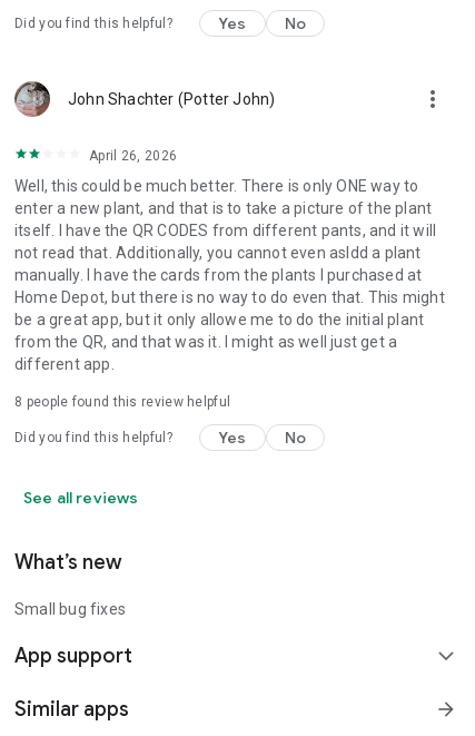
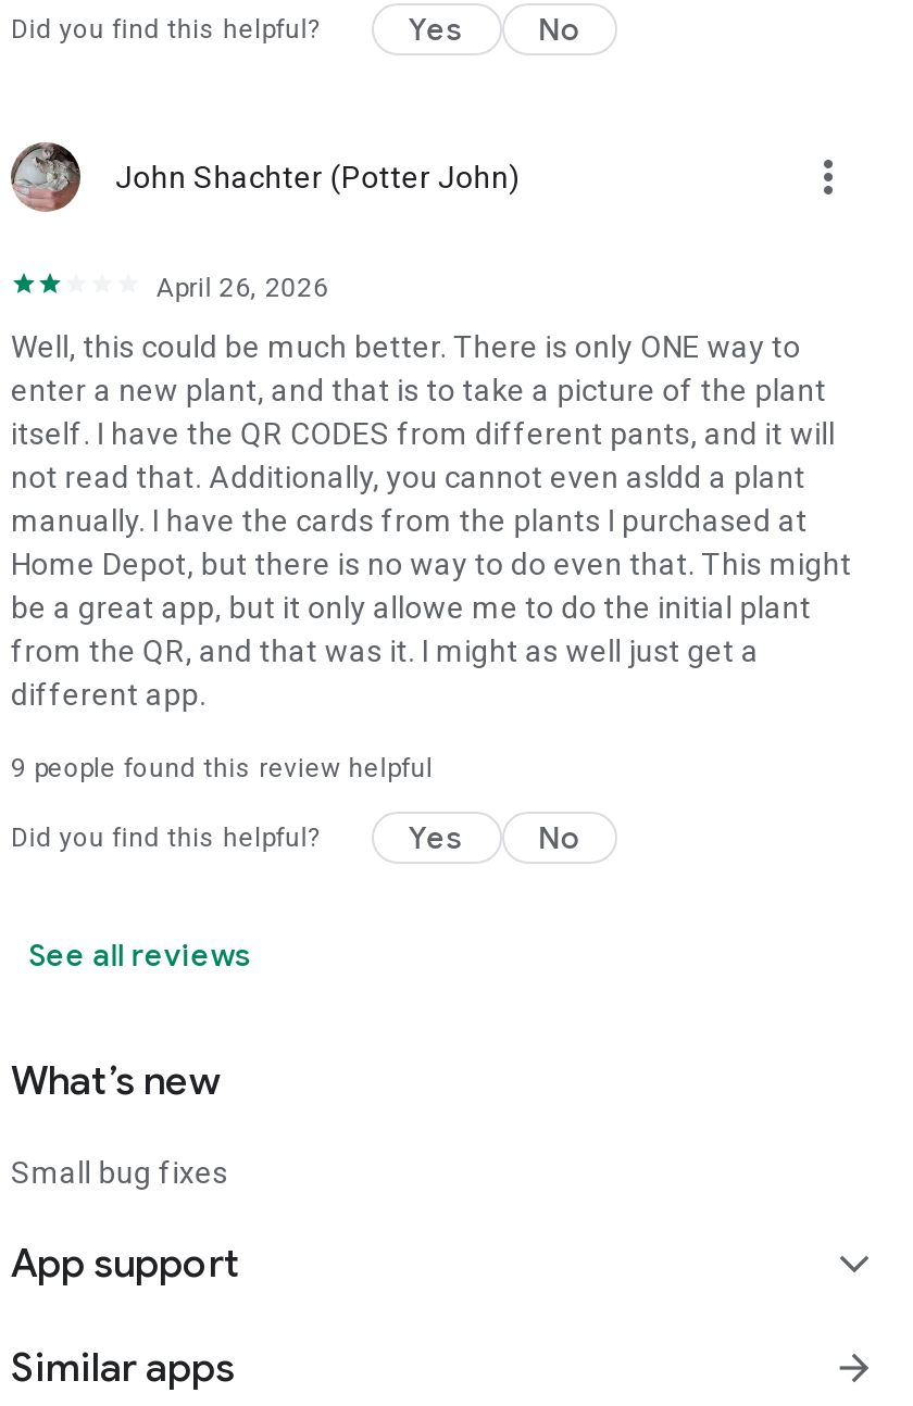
- 8 people found this review helpful
+ 9 people found this review helpful
